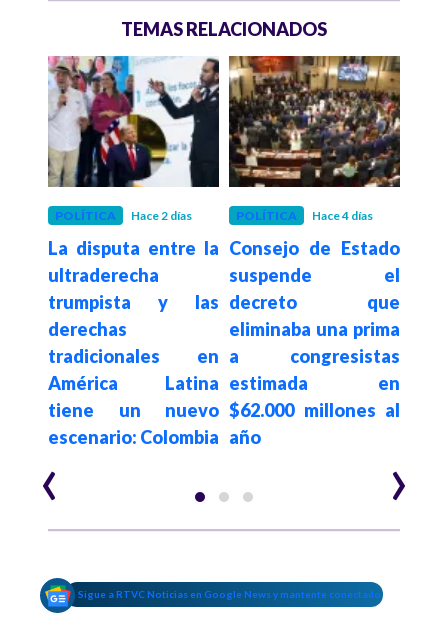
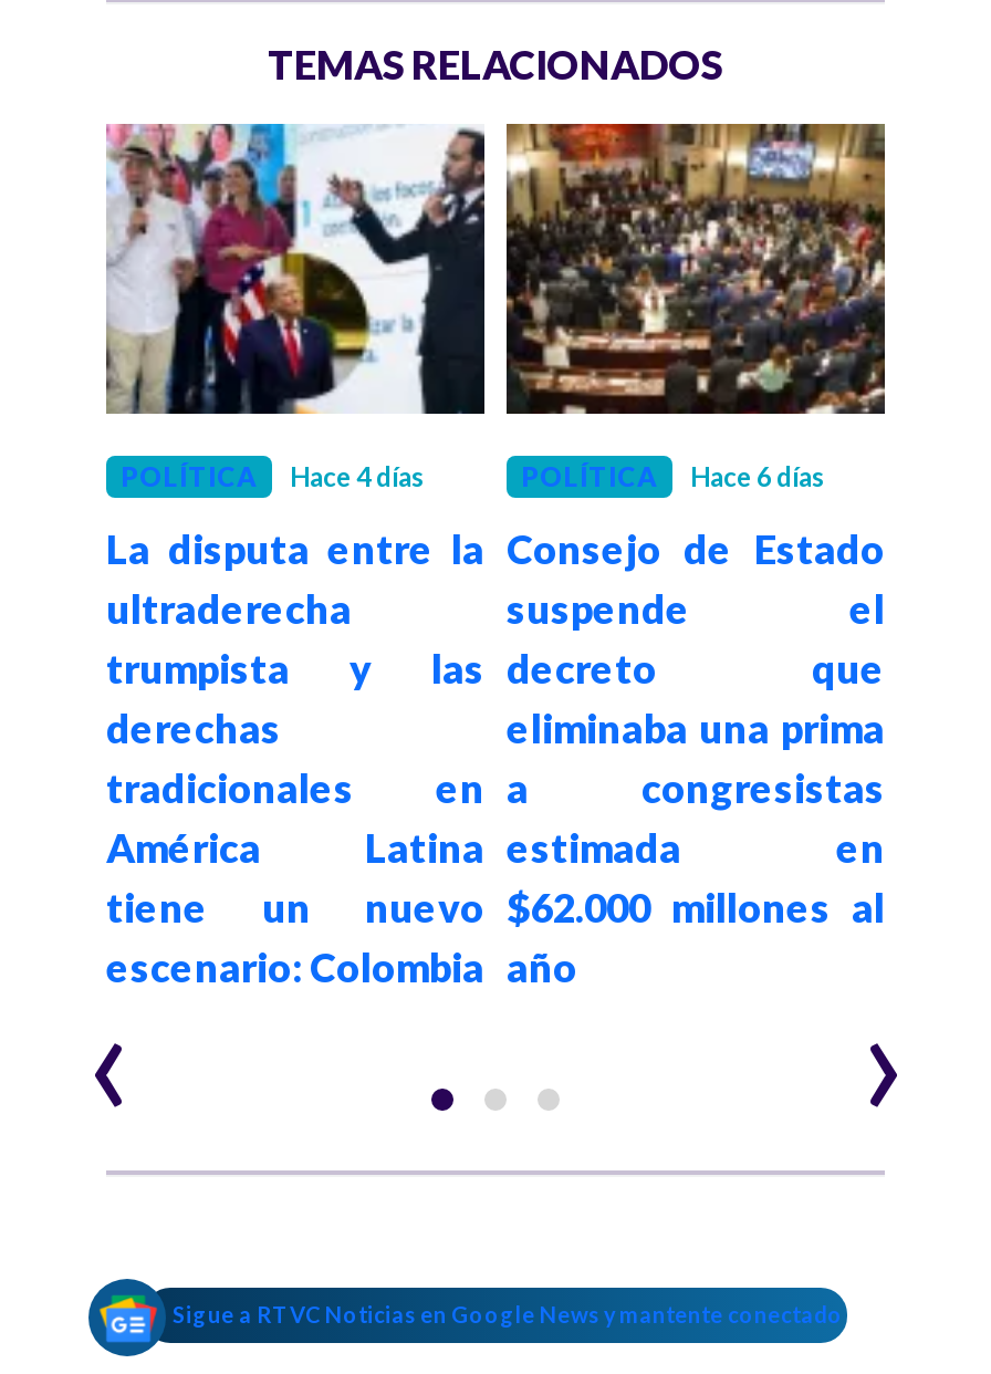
- Hace 2 días
+ Hace 4 días

- Hace 4 días
+ Hace 6 días
